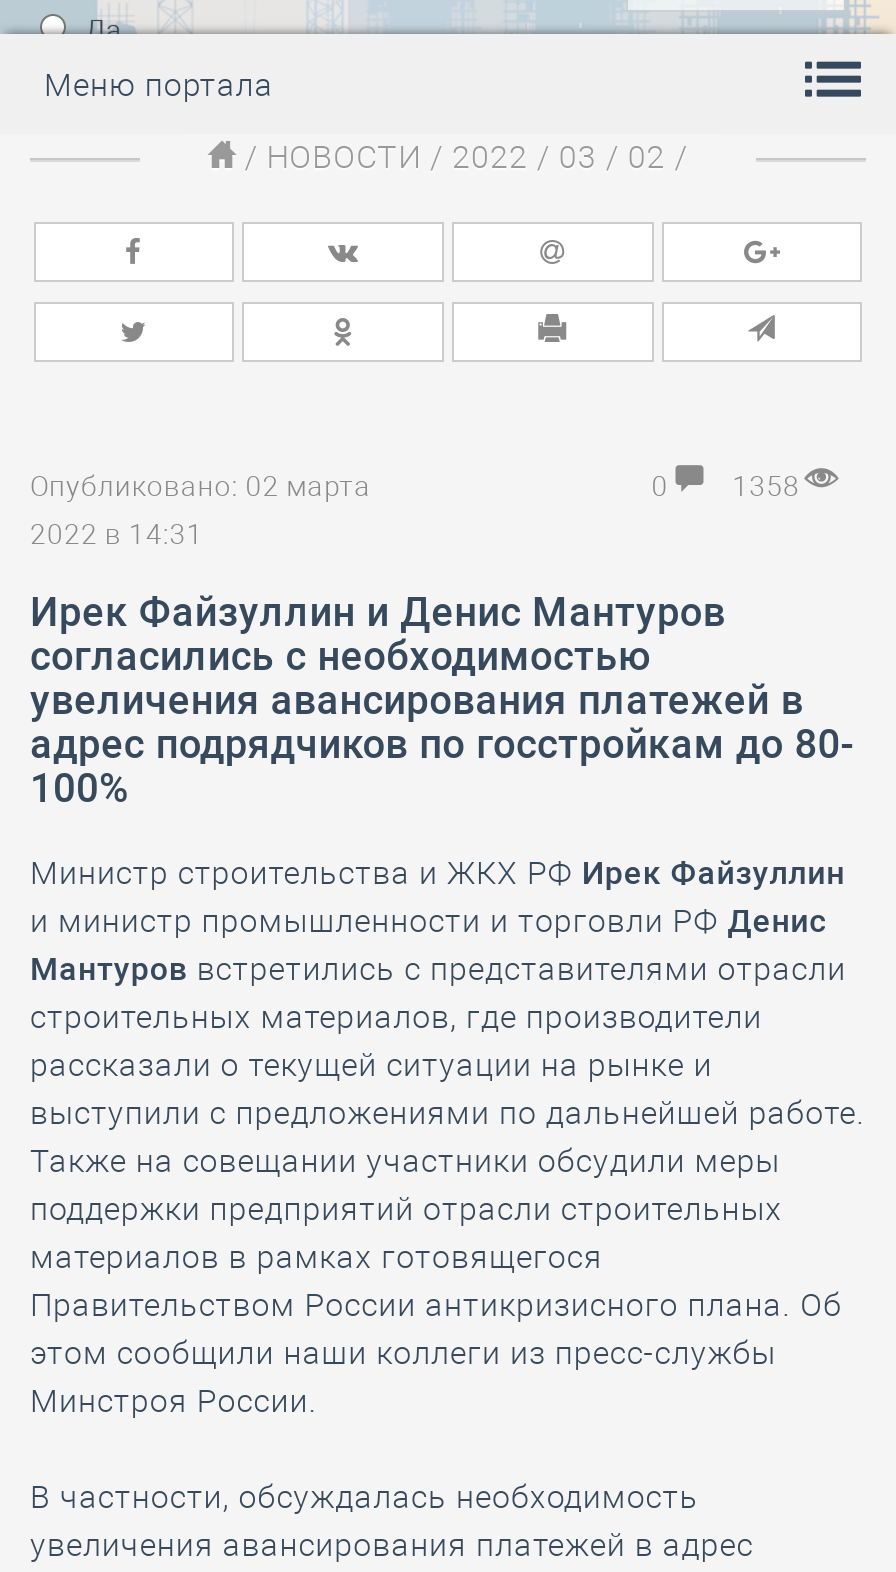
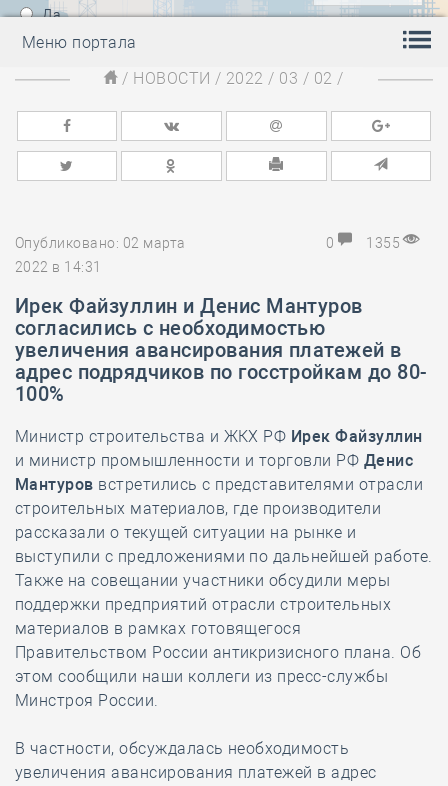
- 0 1358
+ 0 1355
